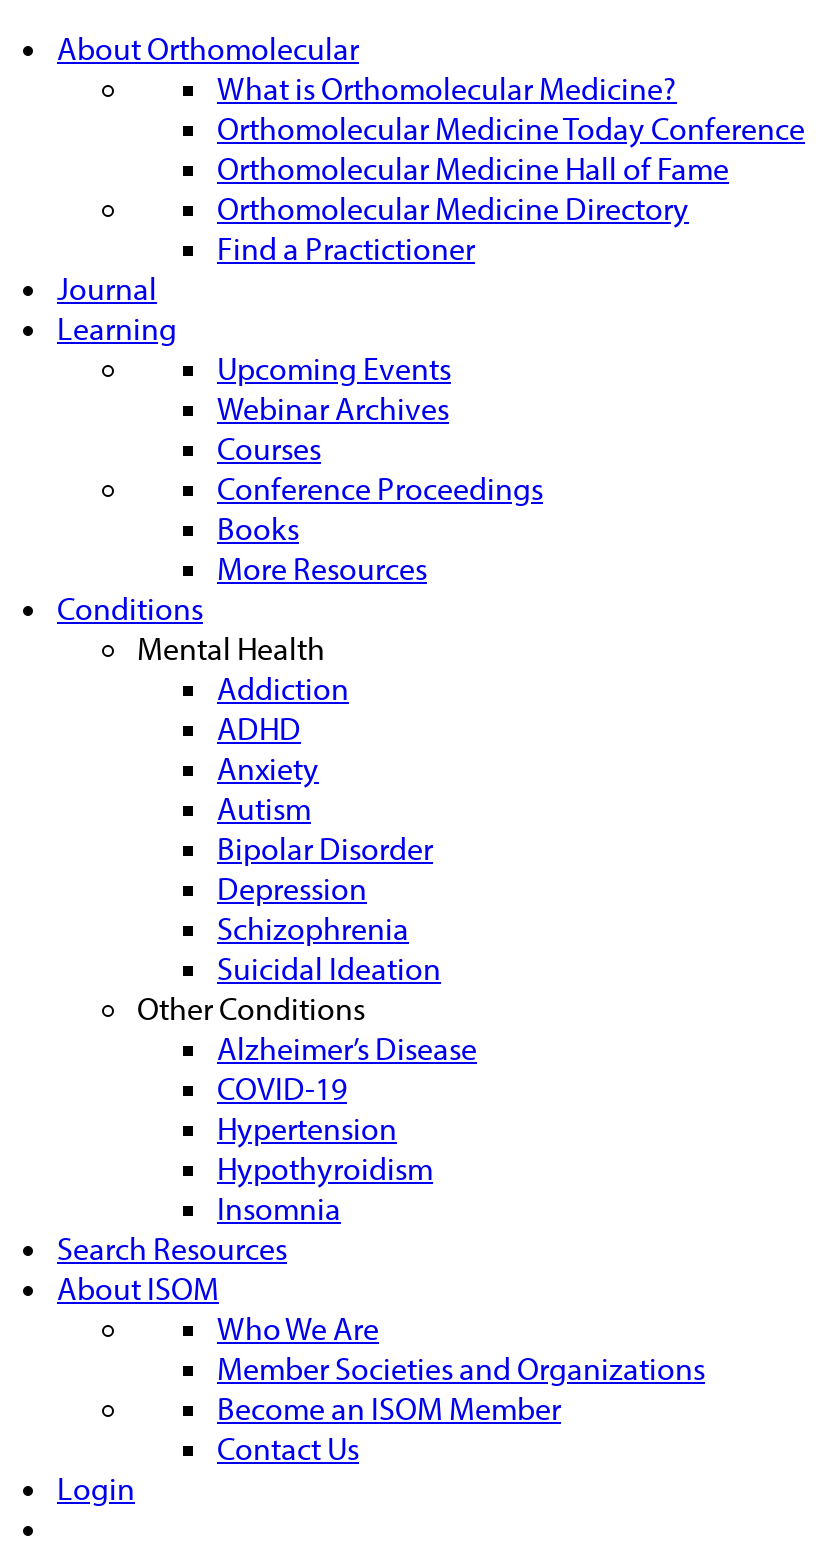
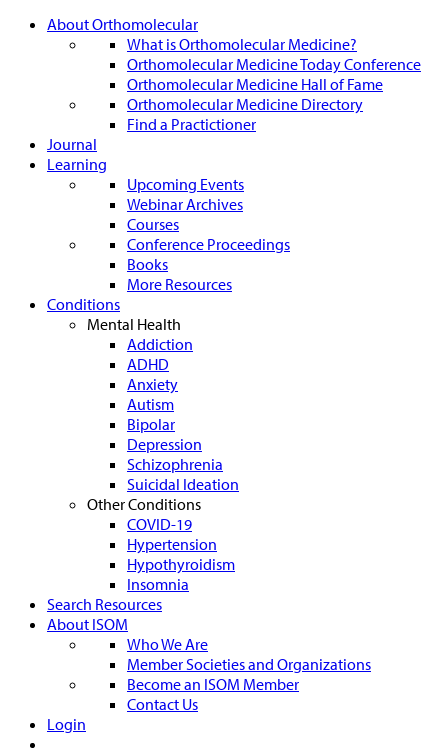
- Bipolar Disorder
+ Bipolar

- Alzheimer’s Disease
